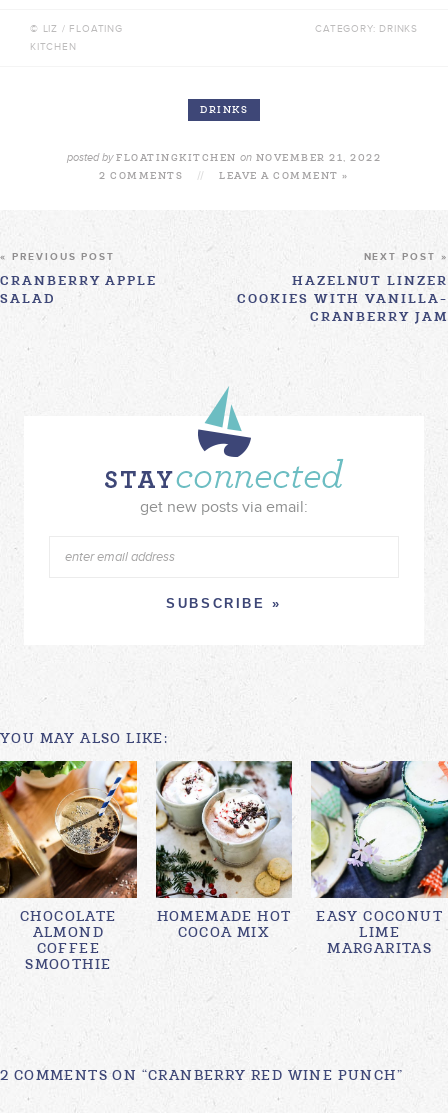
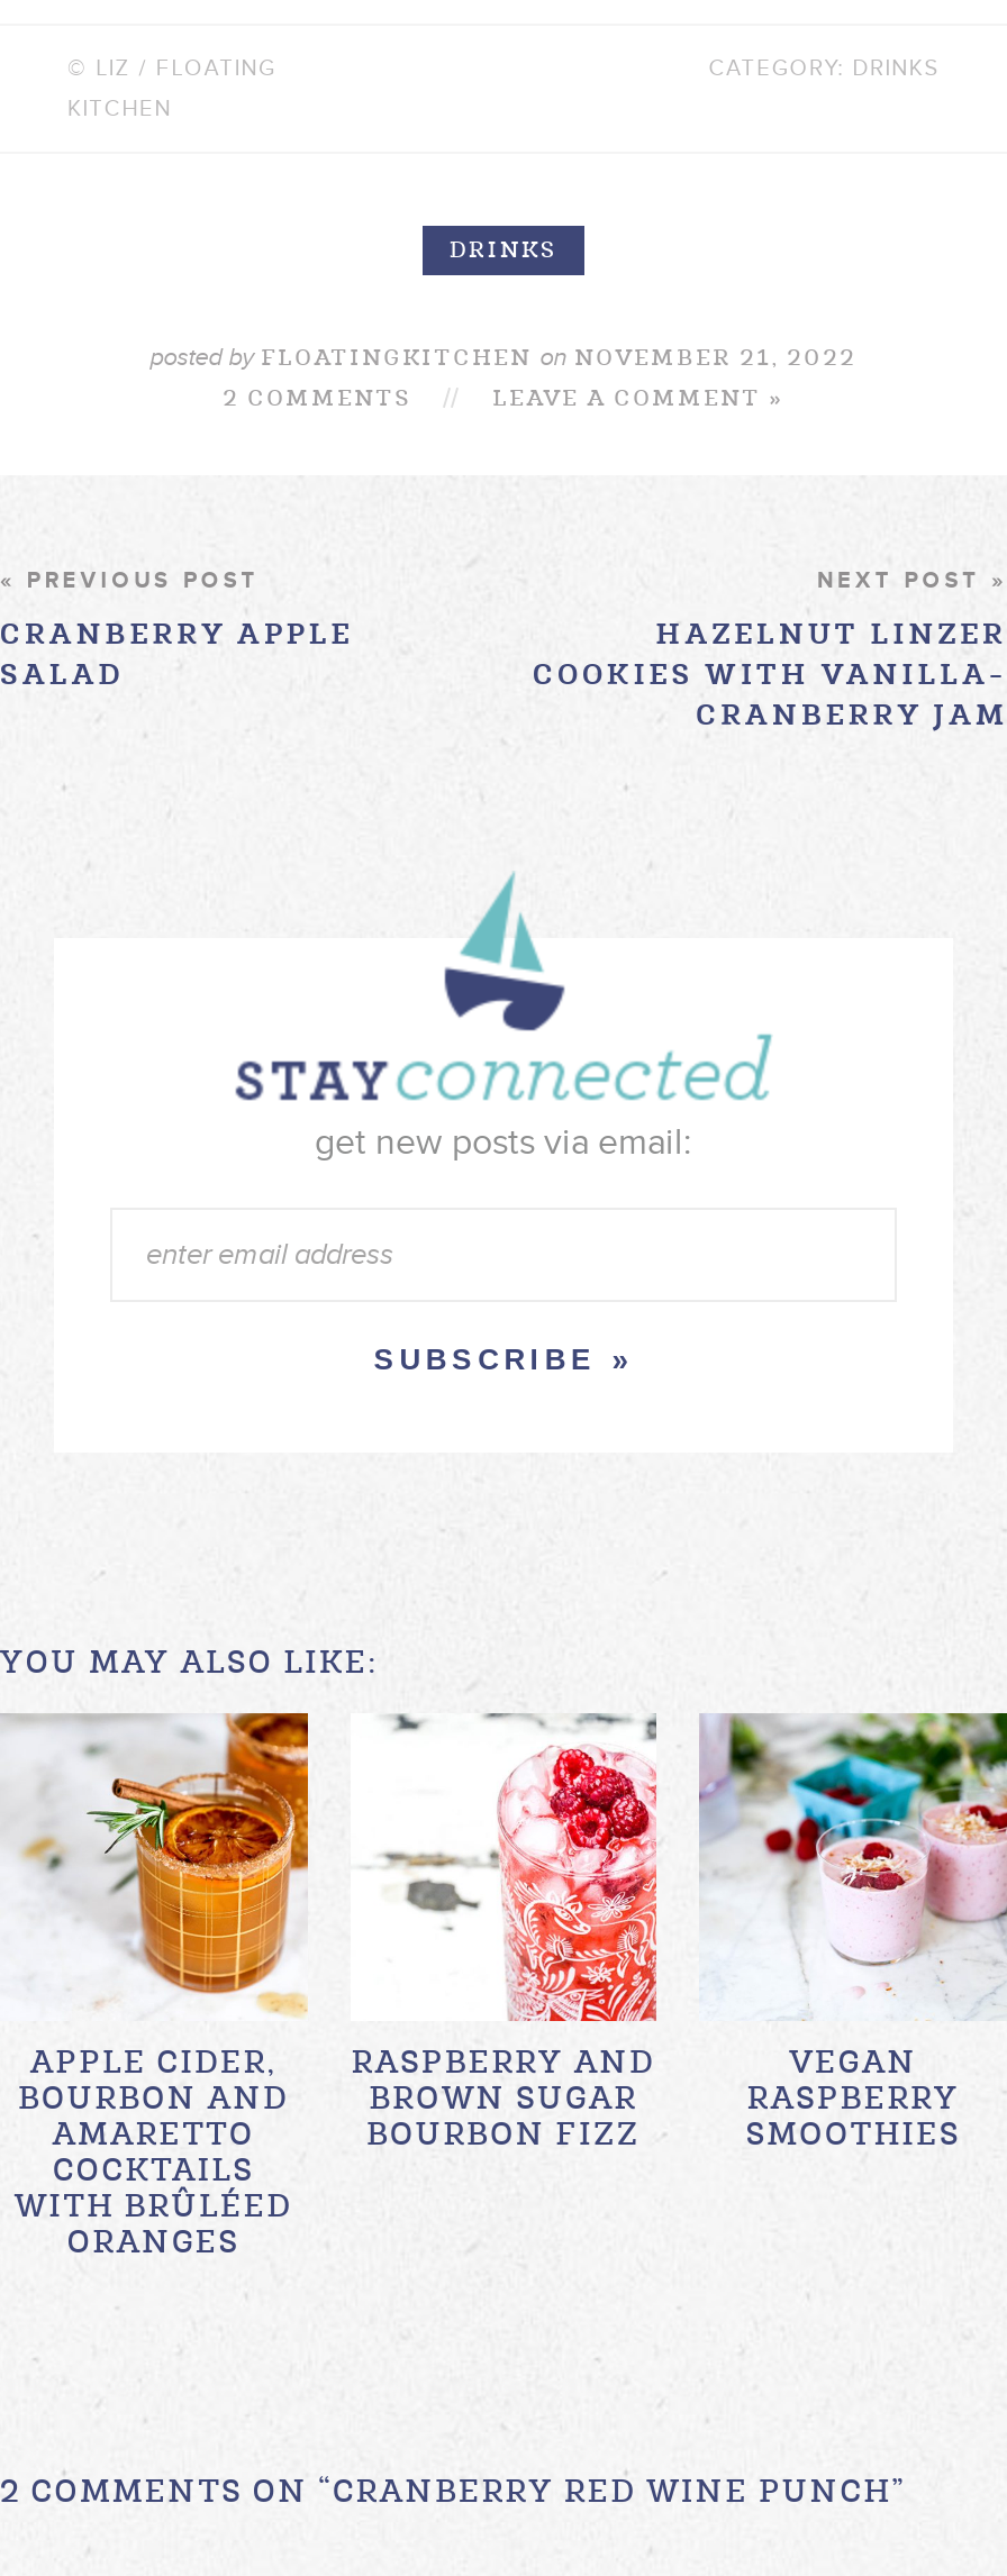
- [image]
- CHOCOLATE
- ALMOND
- COFFEE
- SMOOTHIE
+ [image]
+ APPLE CIDER,
+ BOURBON AND
+ AMARETTO
+ COCKTAILS
+ WITH BRÛLÉED
+ ORANGES

- [image]
- HOMEMADE HOT
- COCOA MIX
+ [image]
+ RASPBERRY AND
+ BROWN SUGAR
+ BOURBON FIZZ

- [image]
- EASY COCONUT
- LIME
- MARGARITAS
+ [image]
+ VEGAN
+ RASPBERRY
+ SMOOTHIES
